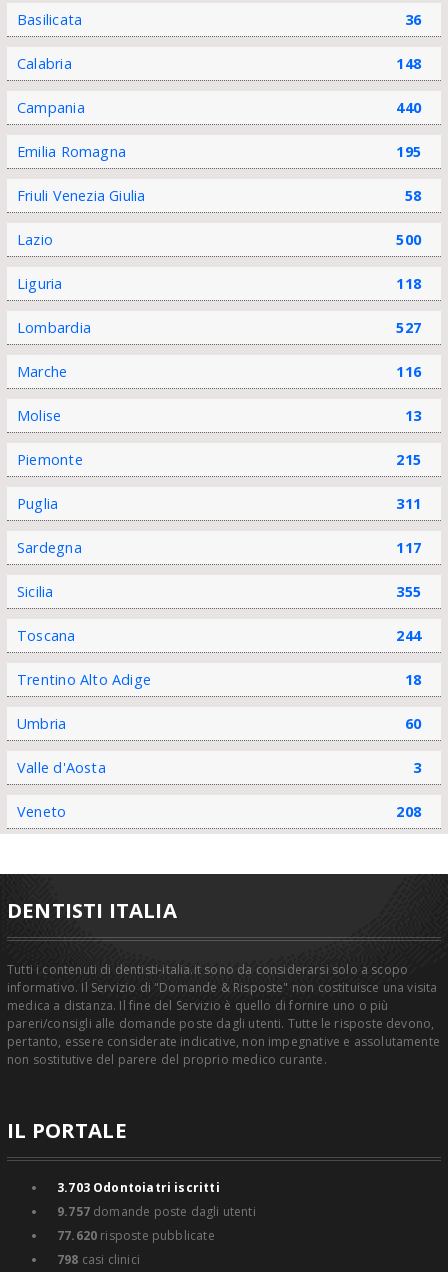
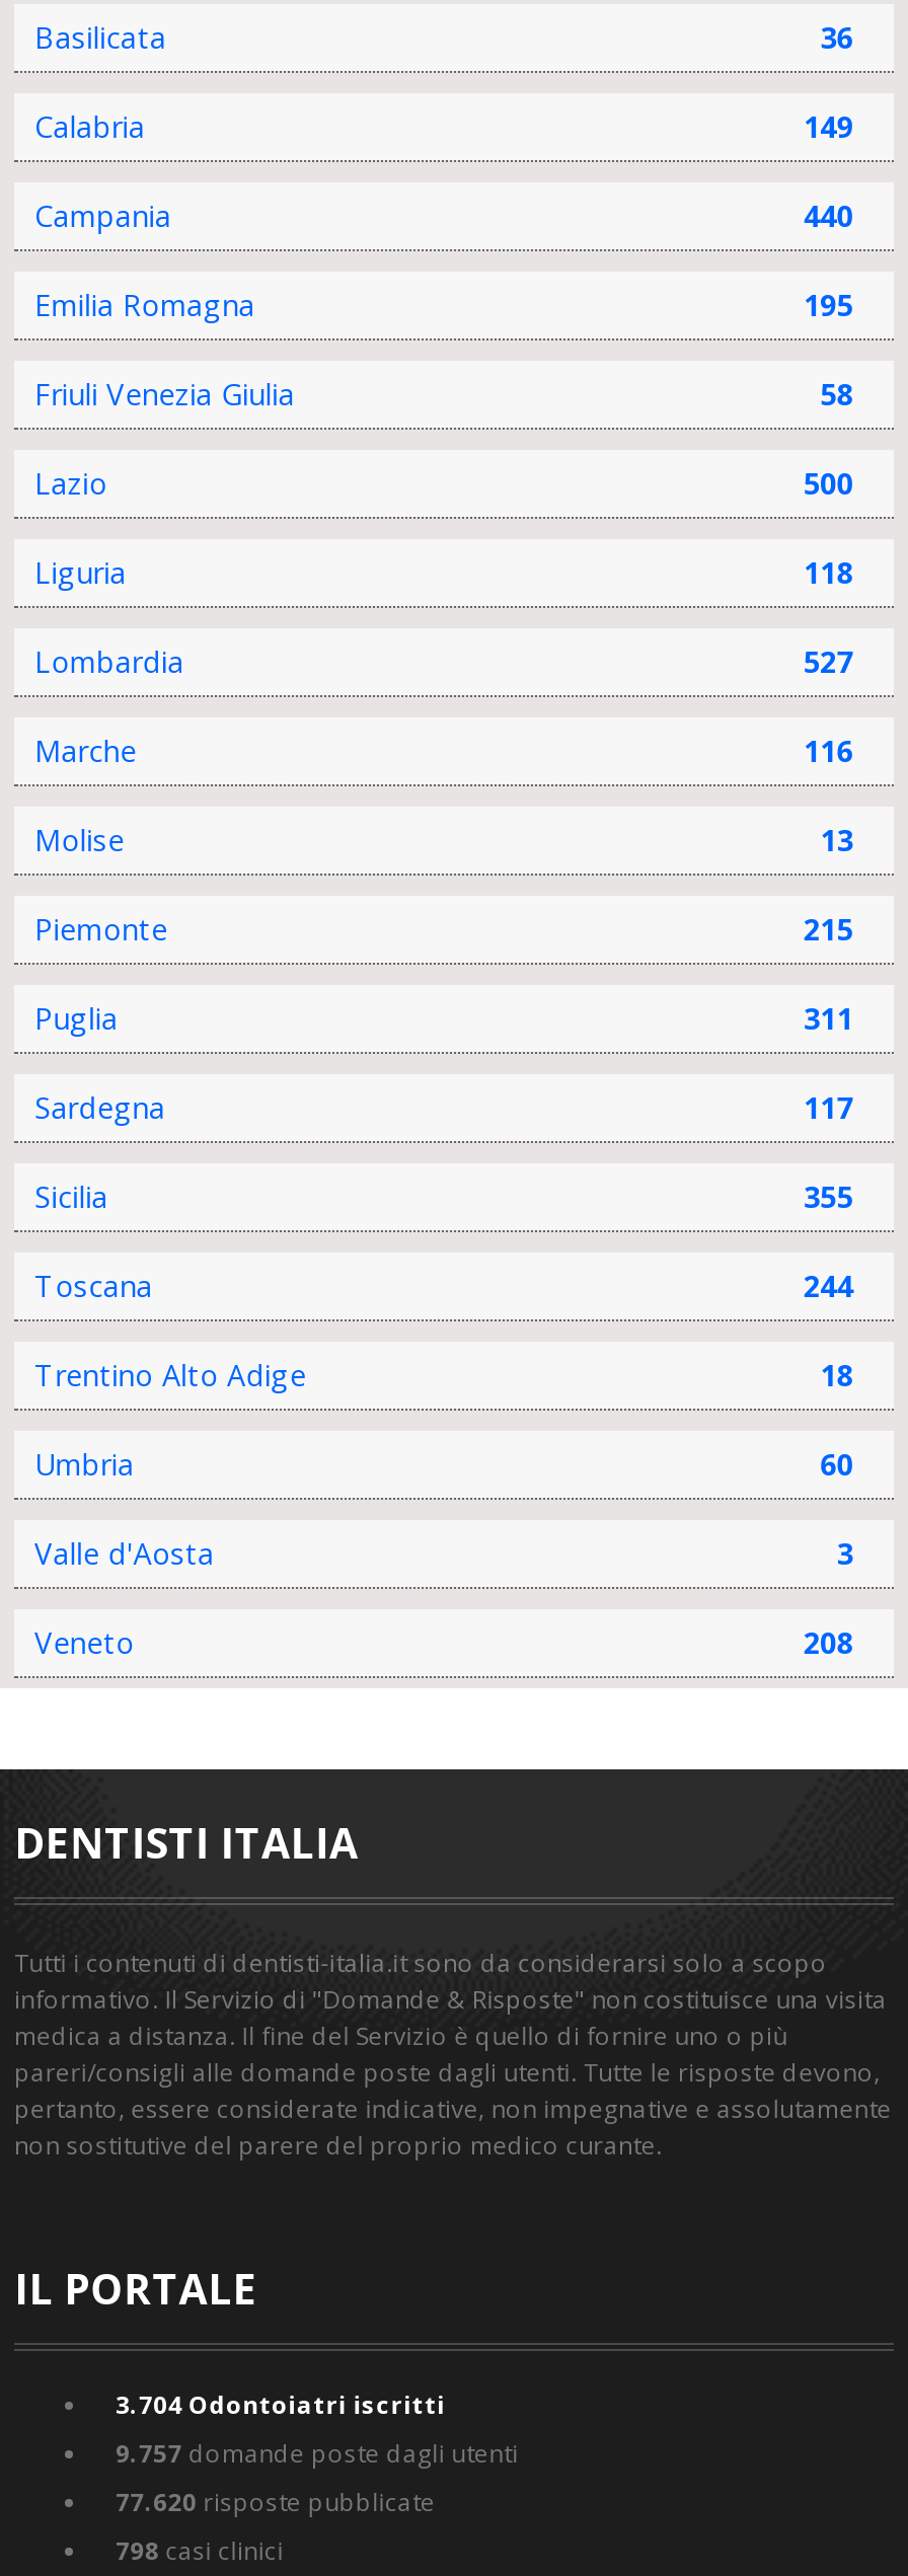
- 148
+ 149

- 3.703 Odontoiatri iscritti
+ 3.704 Odontoiatri iscritti
